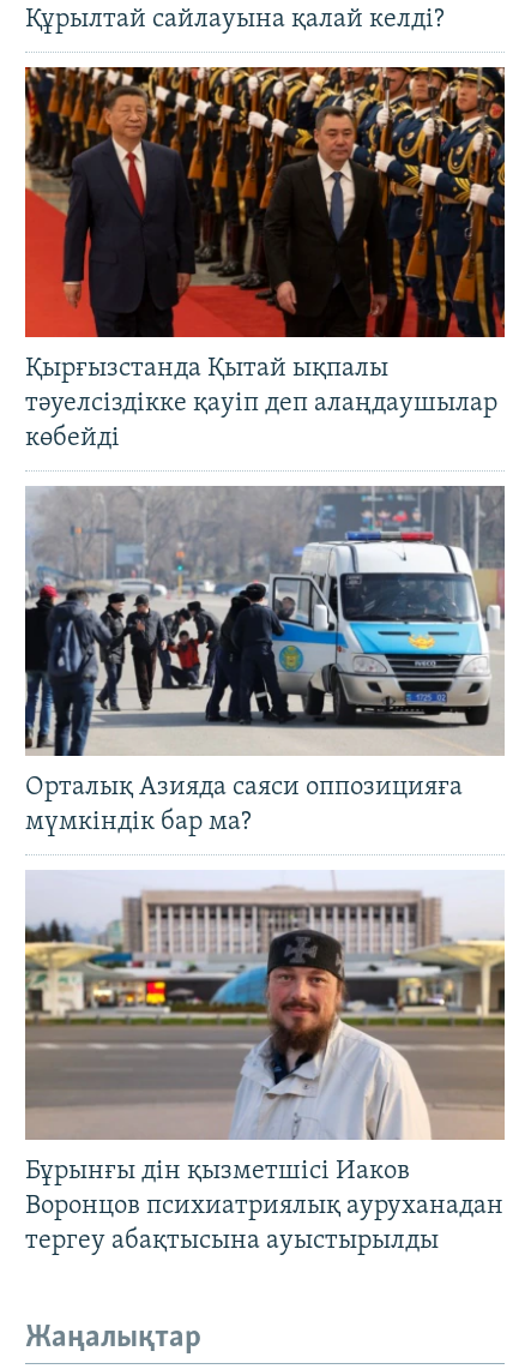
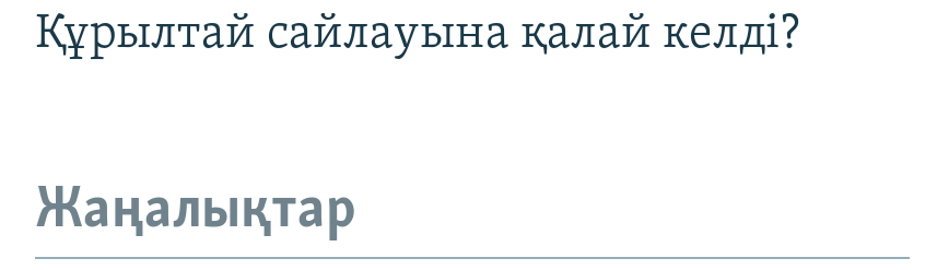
- [image]
- Қырғызстанда Қытай ықпалы
- тәуелсіздікке қауіп деп алаңдаушылар
- көбейді

- [image]
- Орталық Азияда саяси оппозицияға
- мүмкіндік бар ма?

- [image]
- Бұрынғы дін қызметшісі Иаков
- Воронцов психиатриялық ауруханадан
- тергеу абақтысына ауыстырылды
